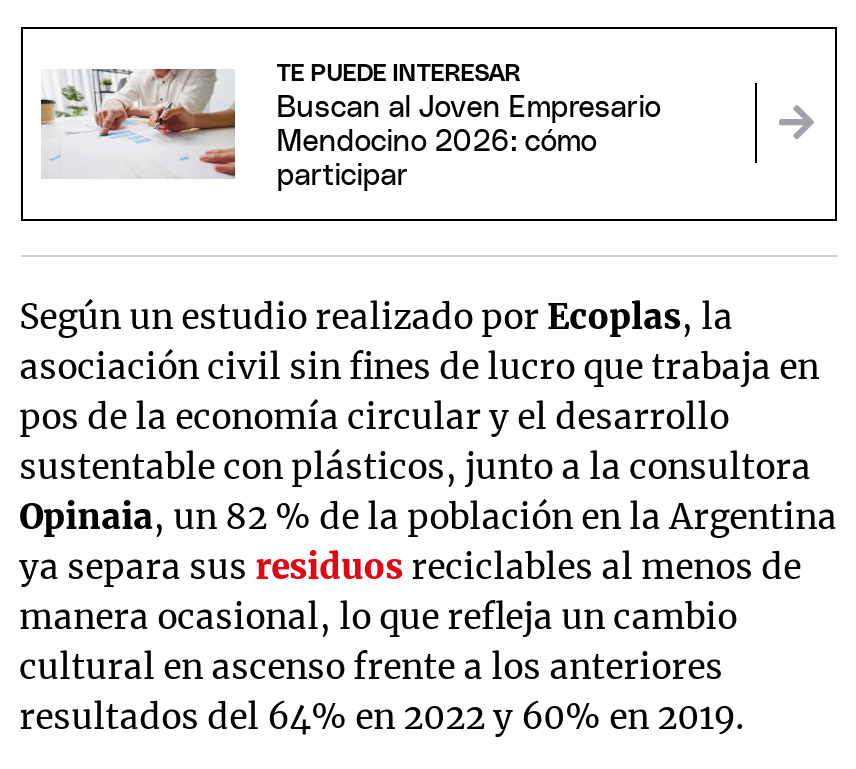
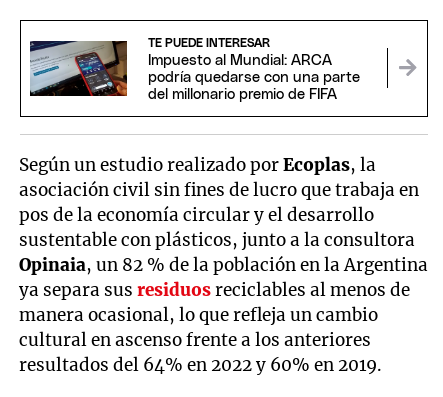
- [image]
- Buscan al Joven Empresario
- Mendocino 2026: cómo
- participar
+ [image]
+ Impuesto al Mundial: ARCA
+ podría quedarse con una parte
+ del millonario premio de FIFA
